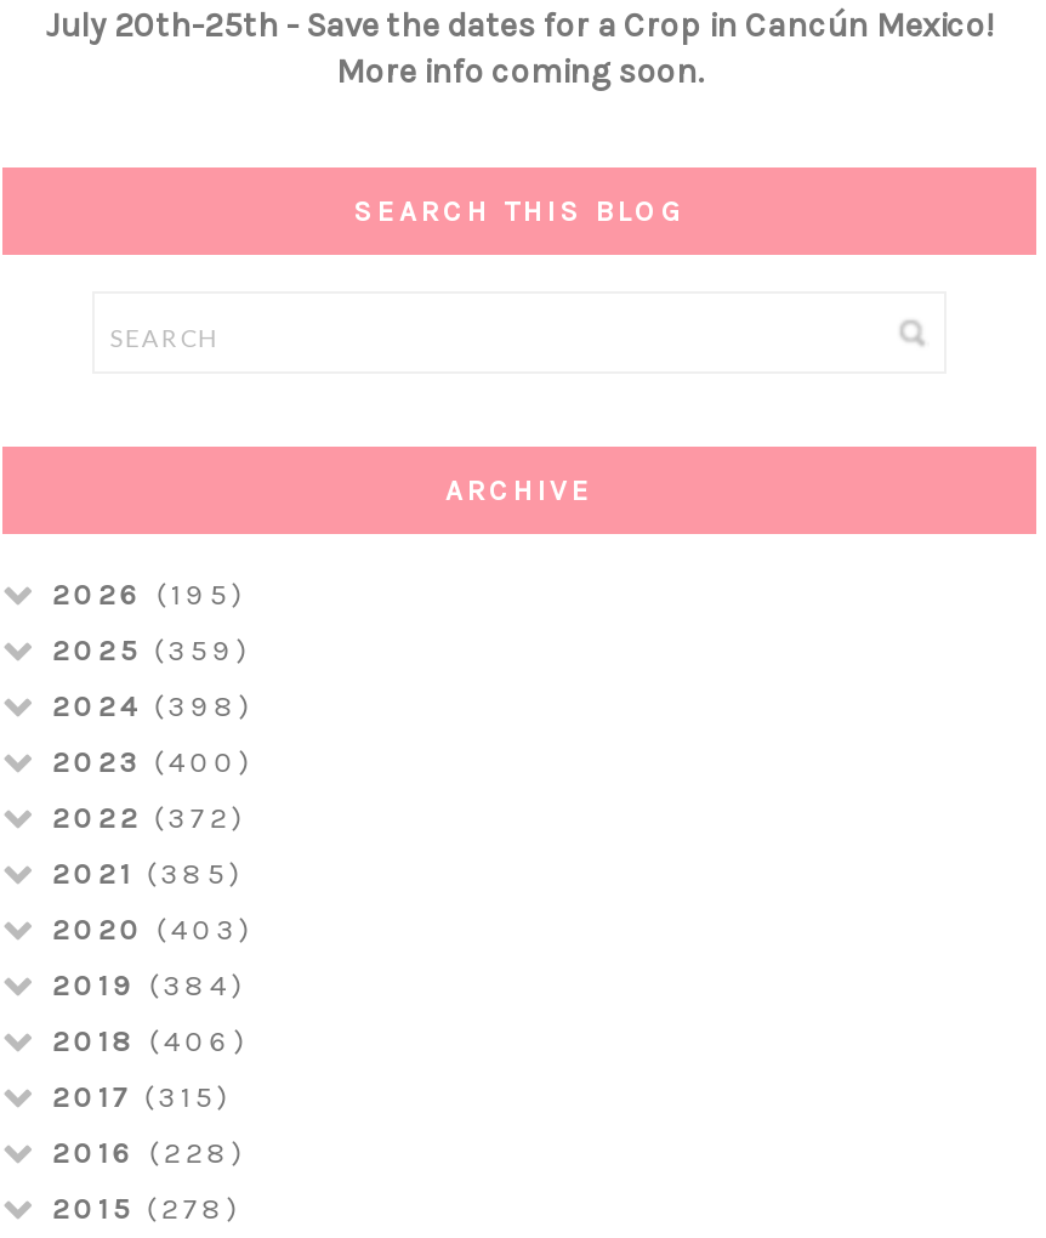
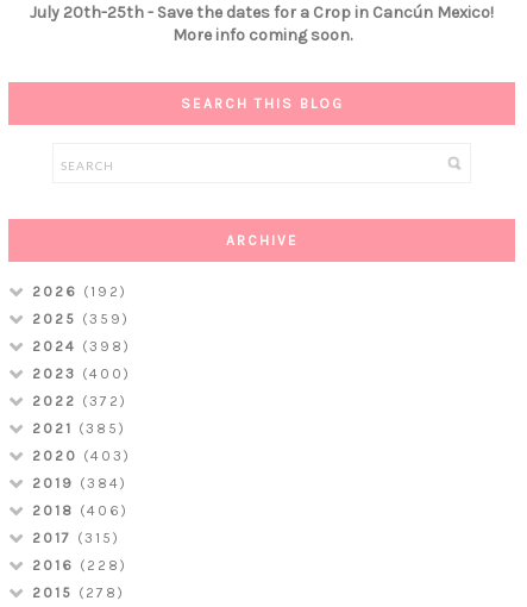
- 2026 (195)
+ 2026 (192)
